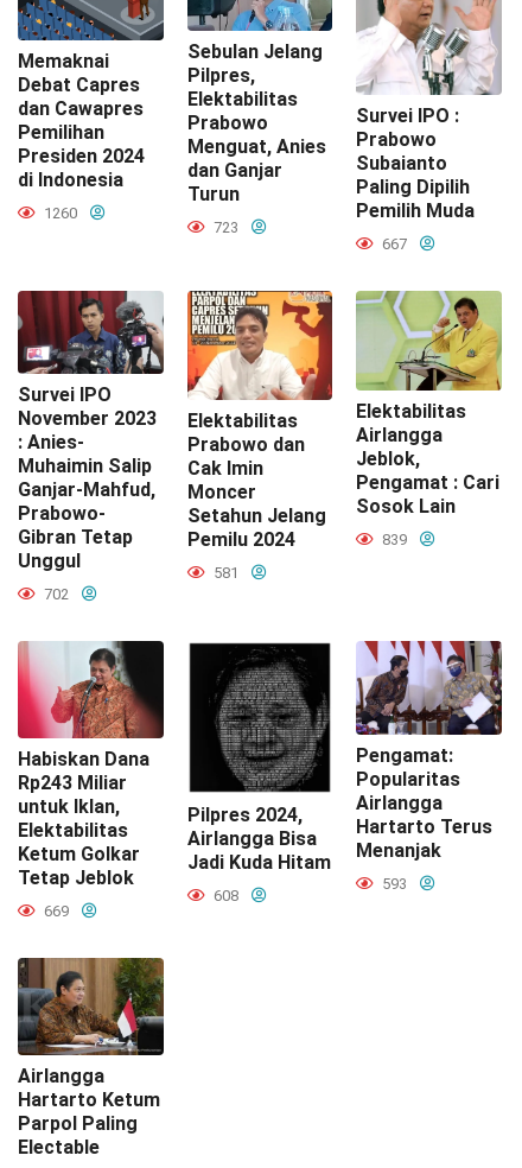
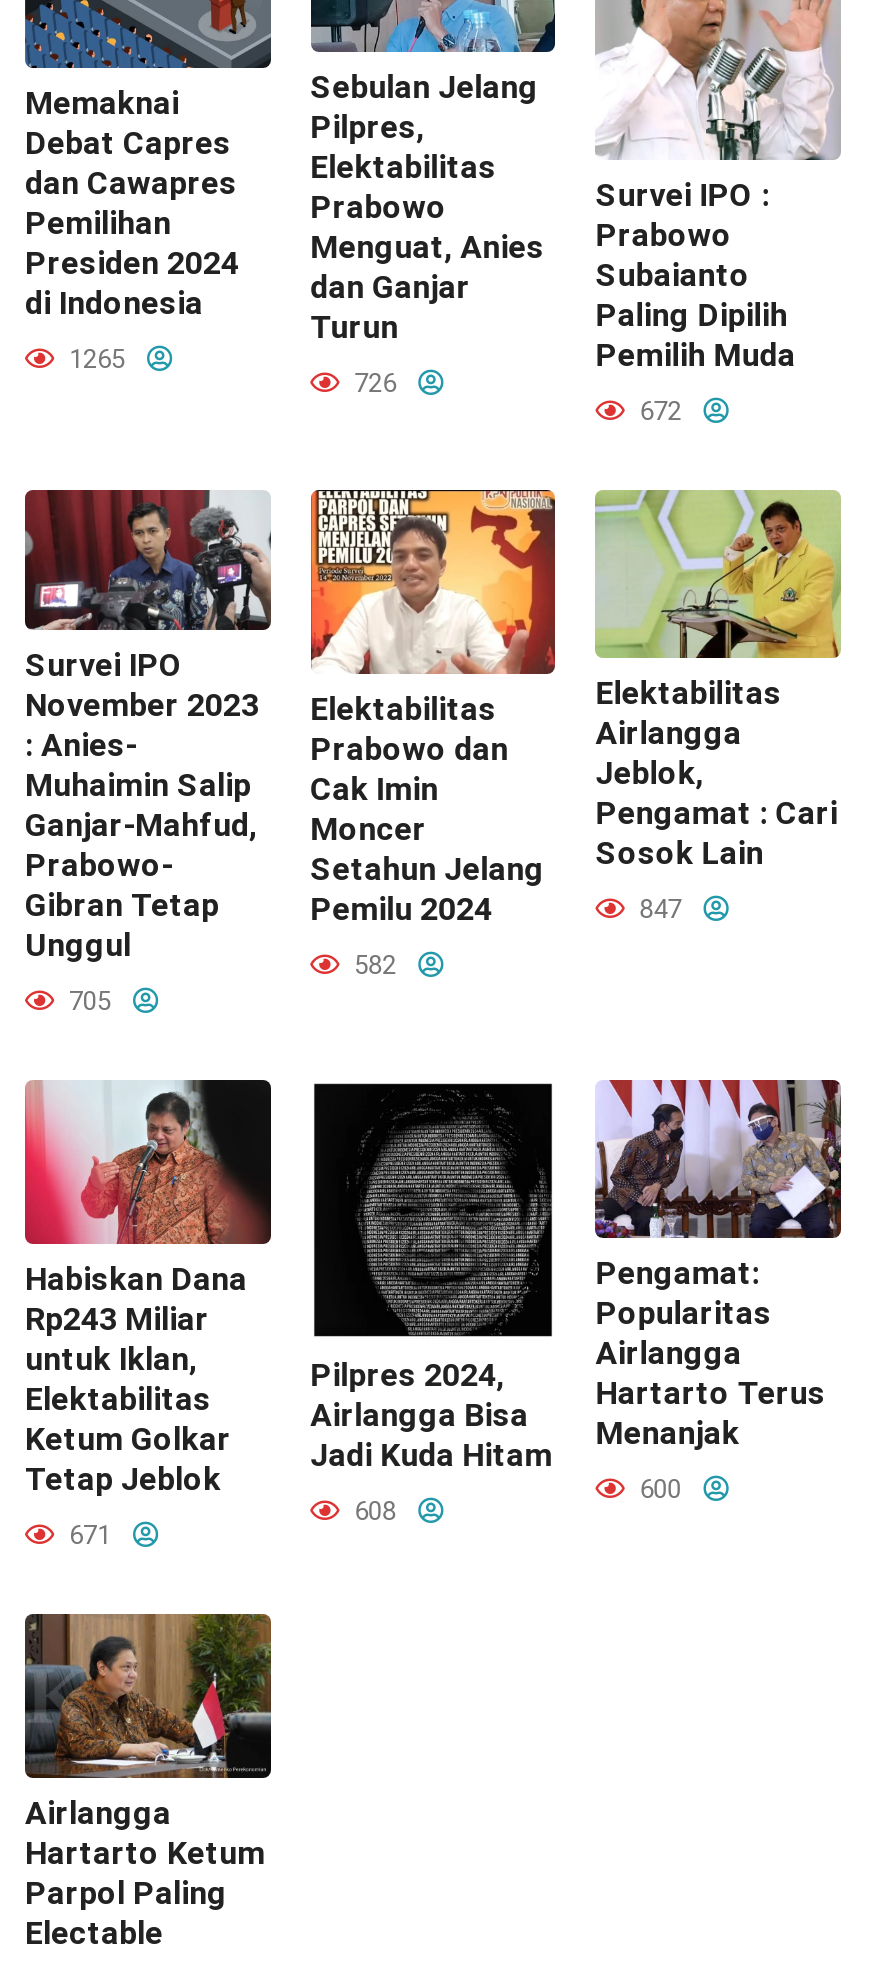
- 1260
+ 1265

- 723
+ 726

- 667
+ 672

- 839
+ 847

- 581
+ 582

- 702
+ 705

- 593
+ 600

- 669
+ 671
